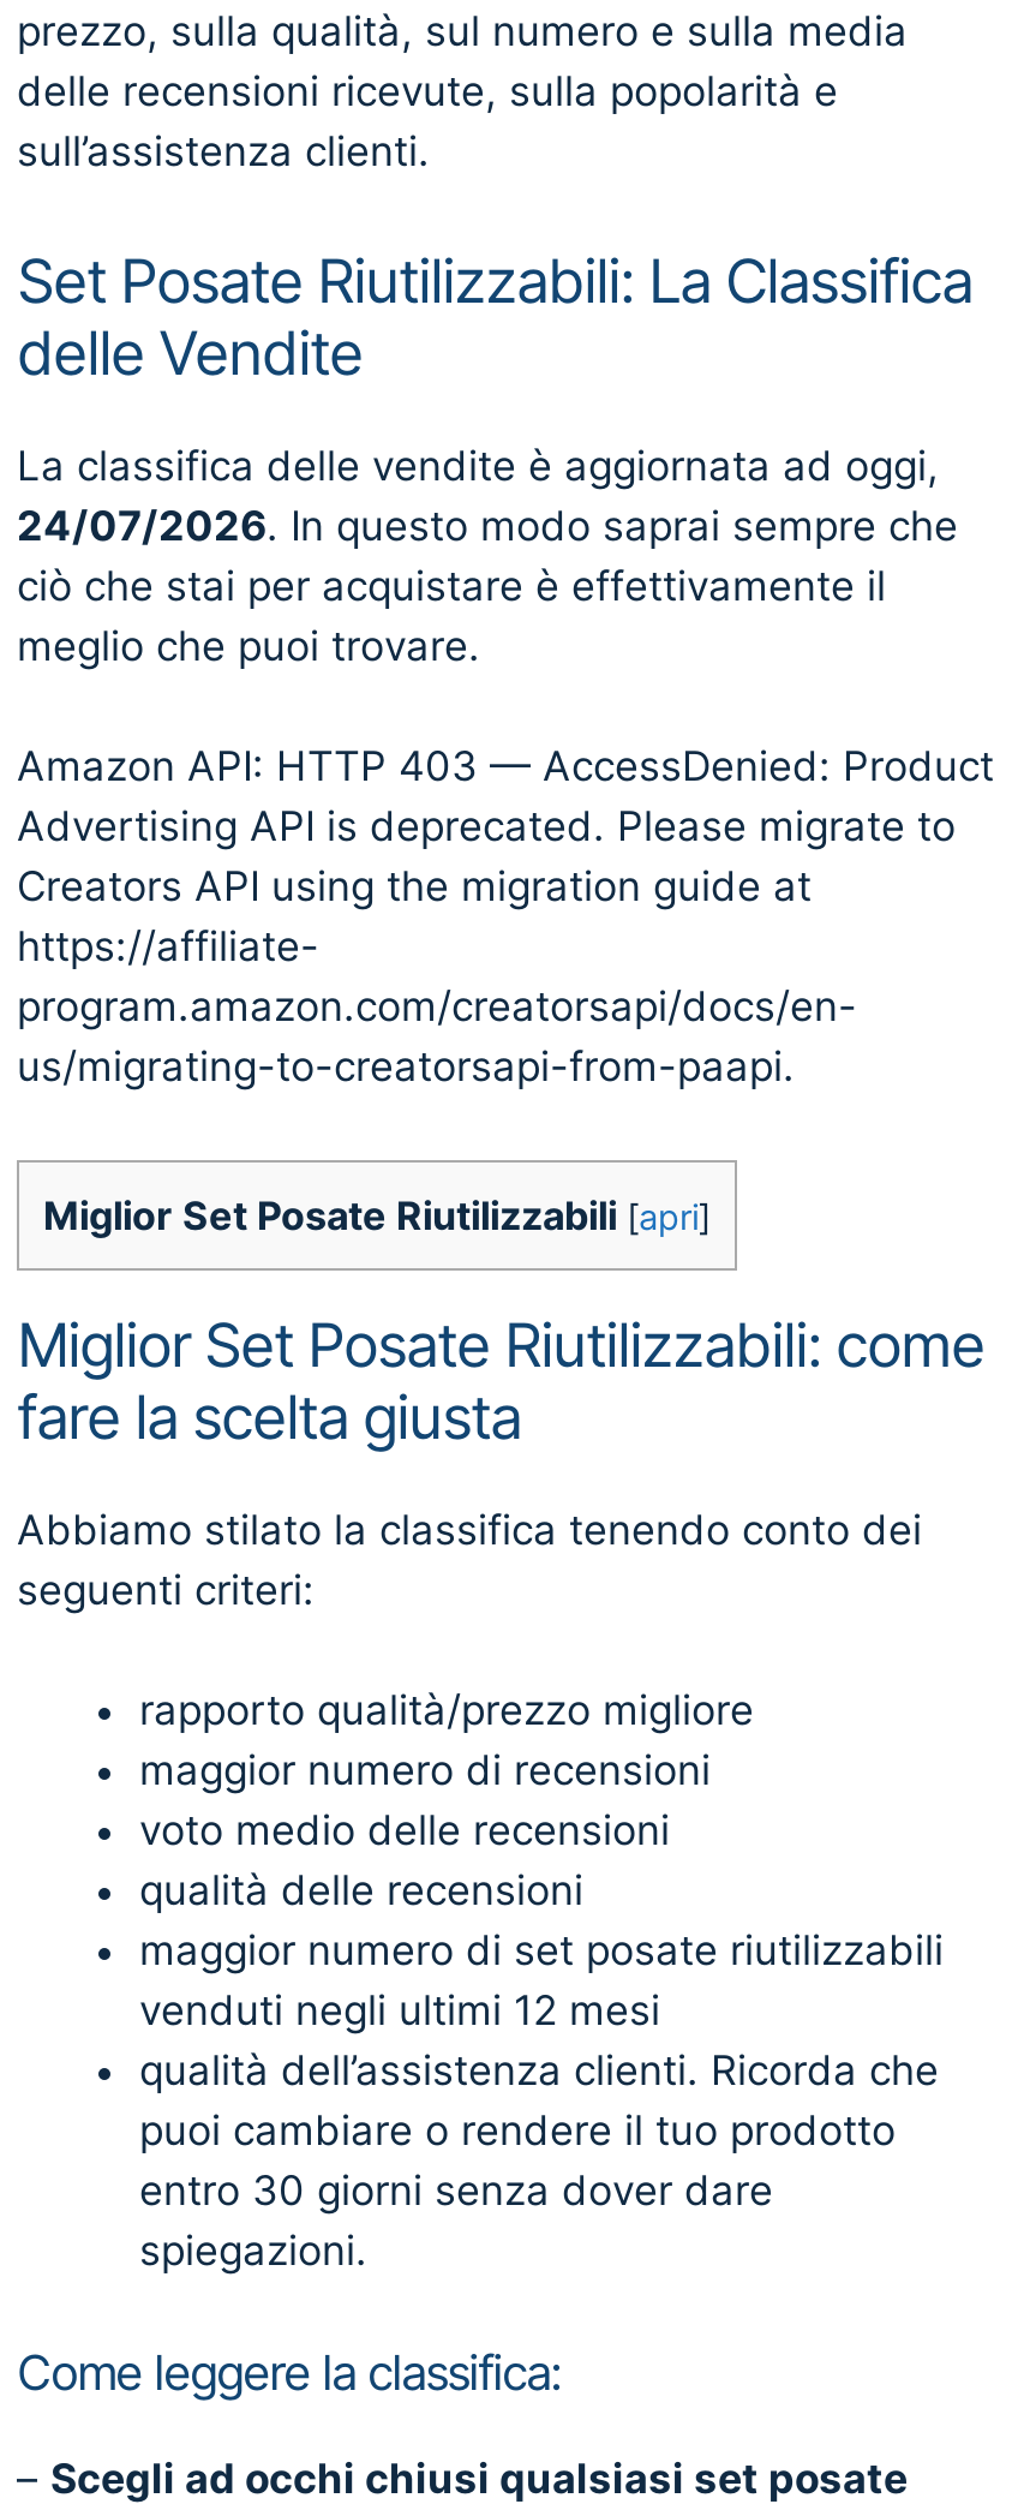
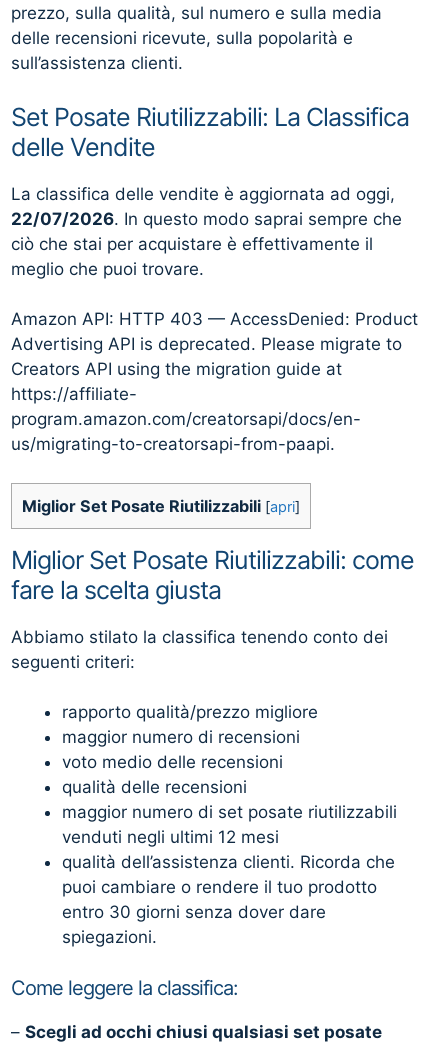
- 24/07/2026. In questo modo saprai sempre che
+ 22/07/2026. In questo modo saprai sempre che
